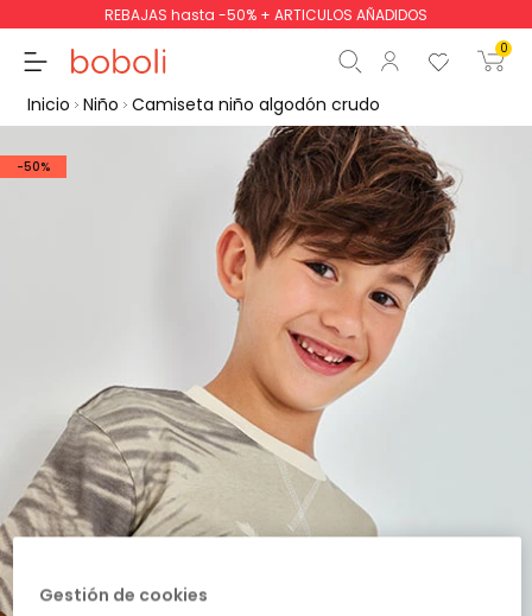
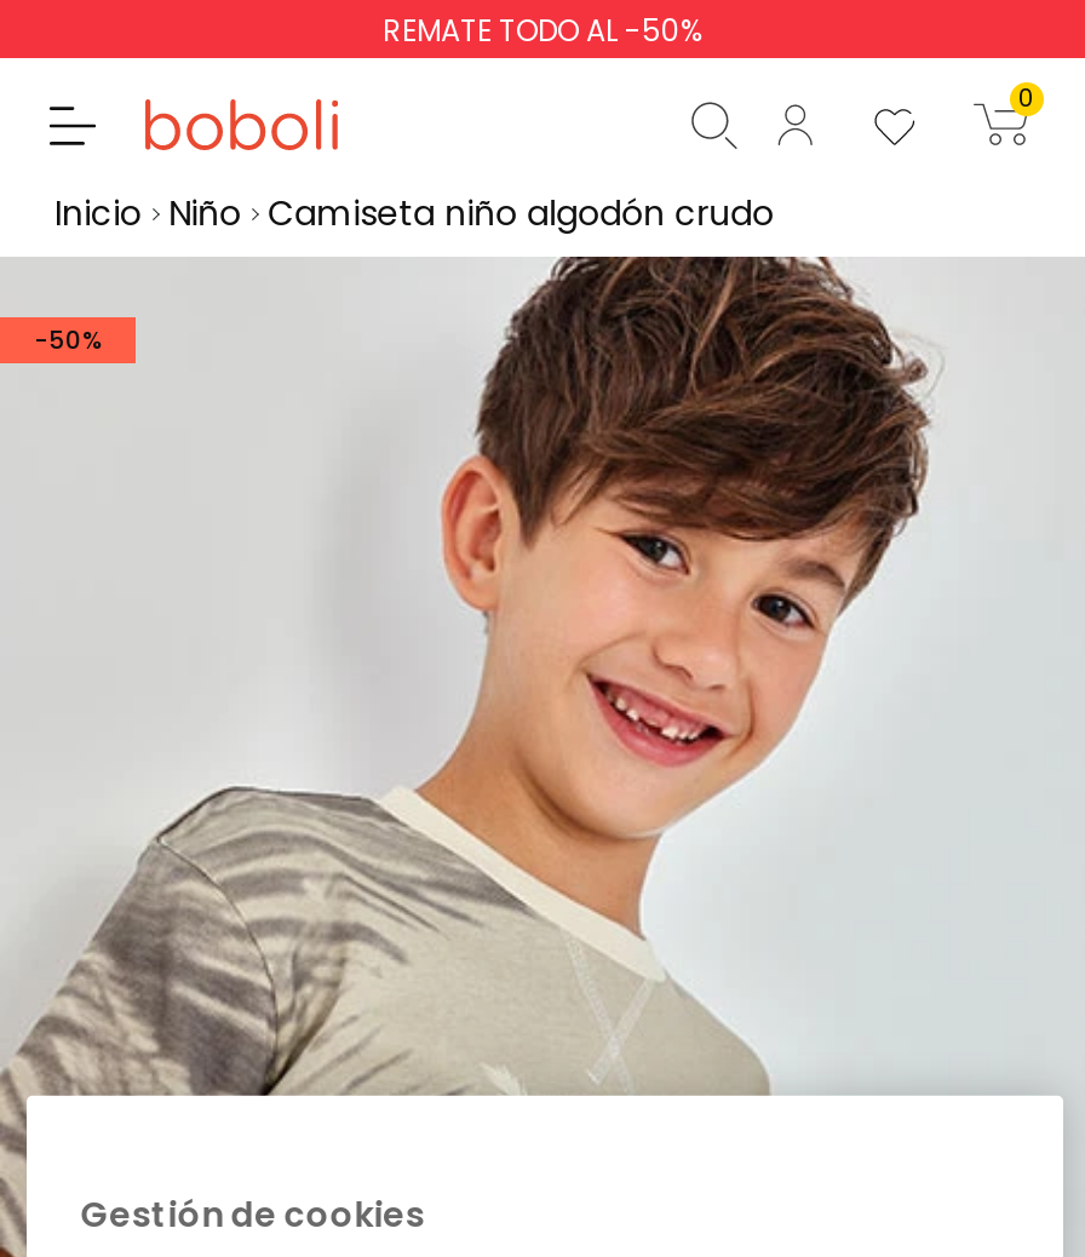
- REBAJAS hasta -50% + ARTICULOS AÑADIDOS
+ REMATE TODO AL -50%
